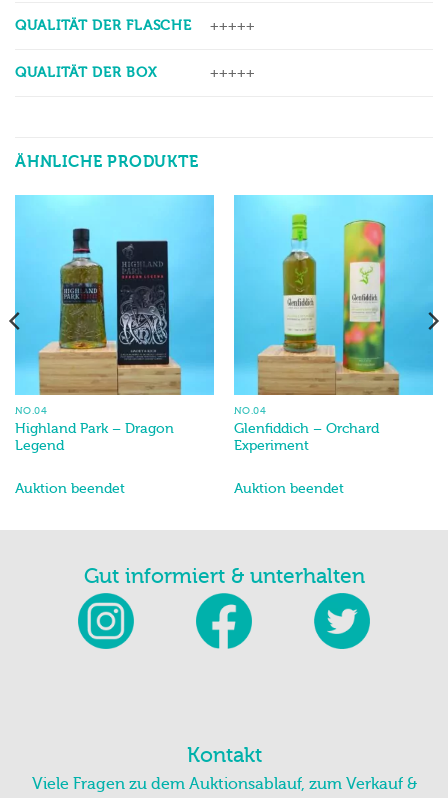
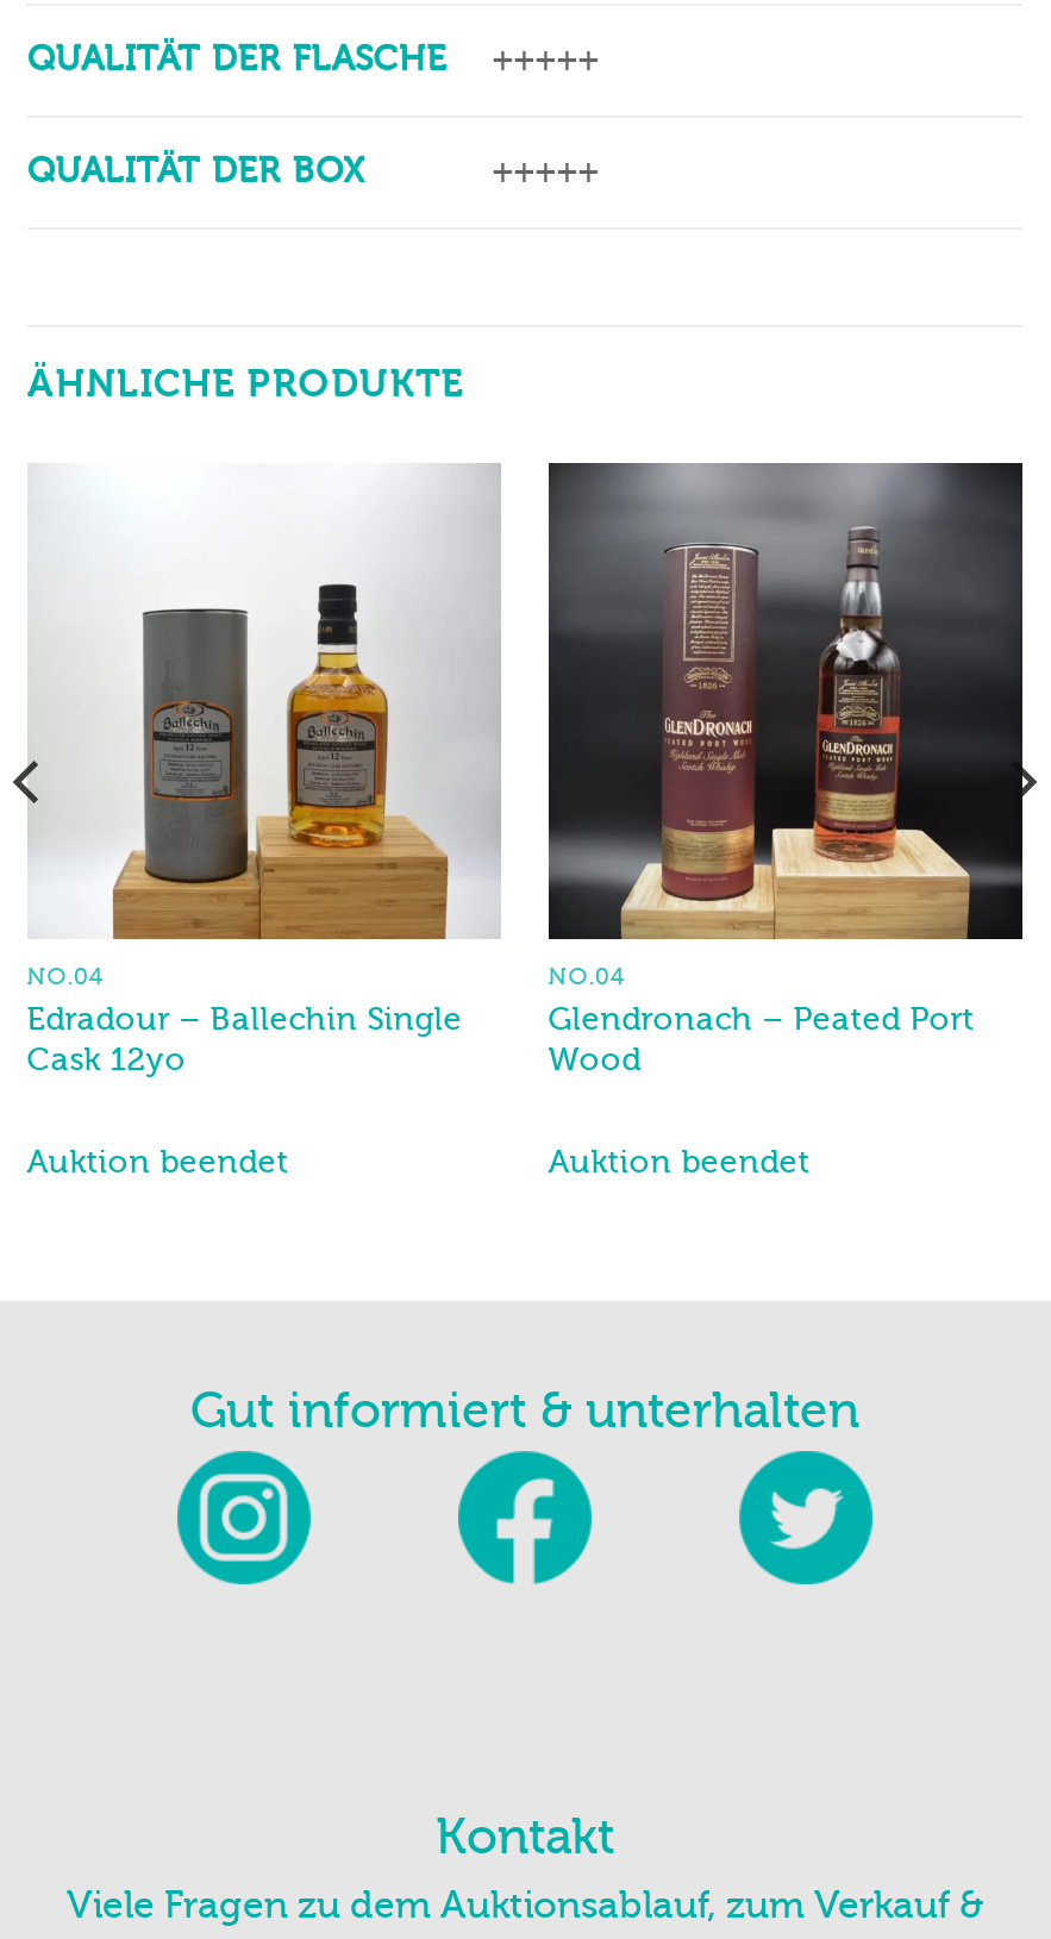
- [image]
- Highland Park – Dragon
- Legend
+ [image]
+ Edradour – Ballechin Single
+ Cask 12yo

- [image]
- Glenfiddich – Orchard
- Experiment
+ [image]
+ Glendronach – Peated Port
+ Wood
